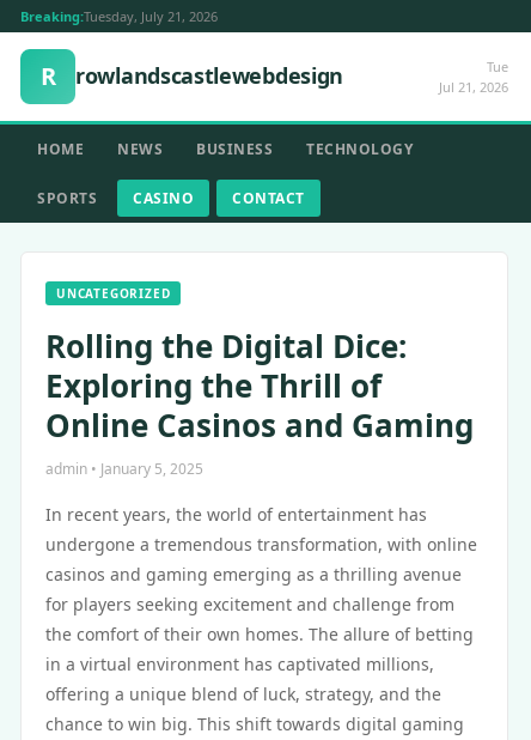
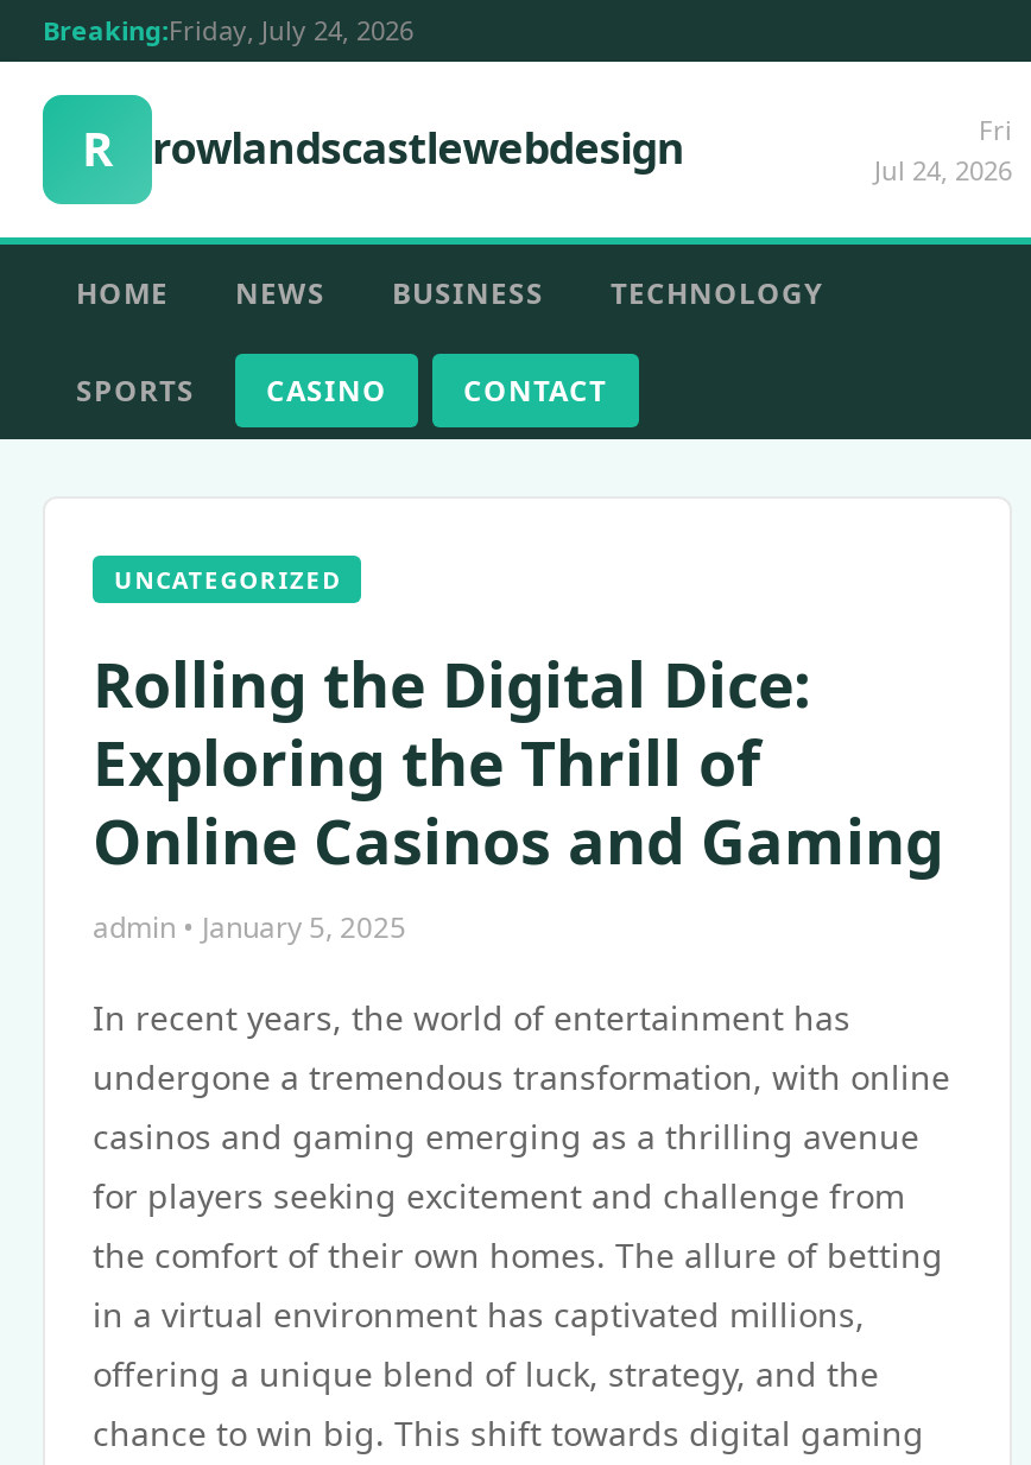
- Breaking:Tuesday, July 21, 2026
+ Breaking:Friday, July 24, 2026

- Tue
- Jul 21, 2026
+ Fri
+ Jul 24, 2026
